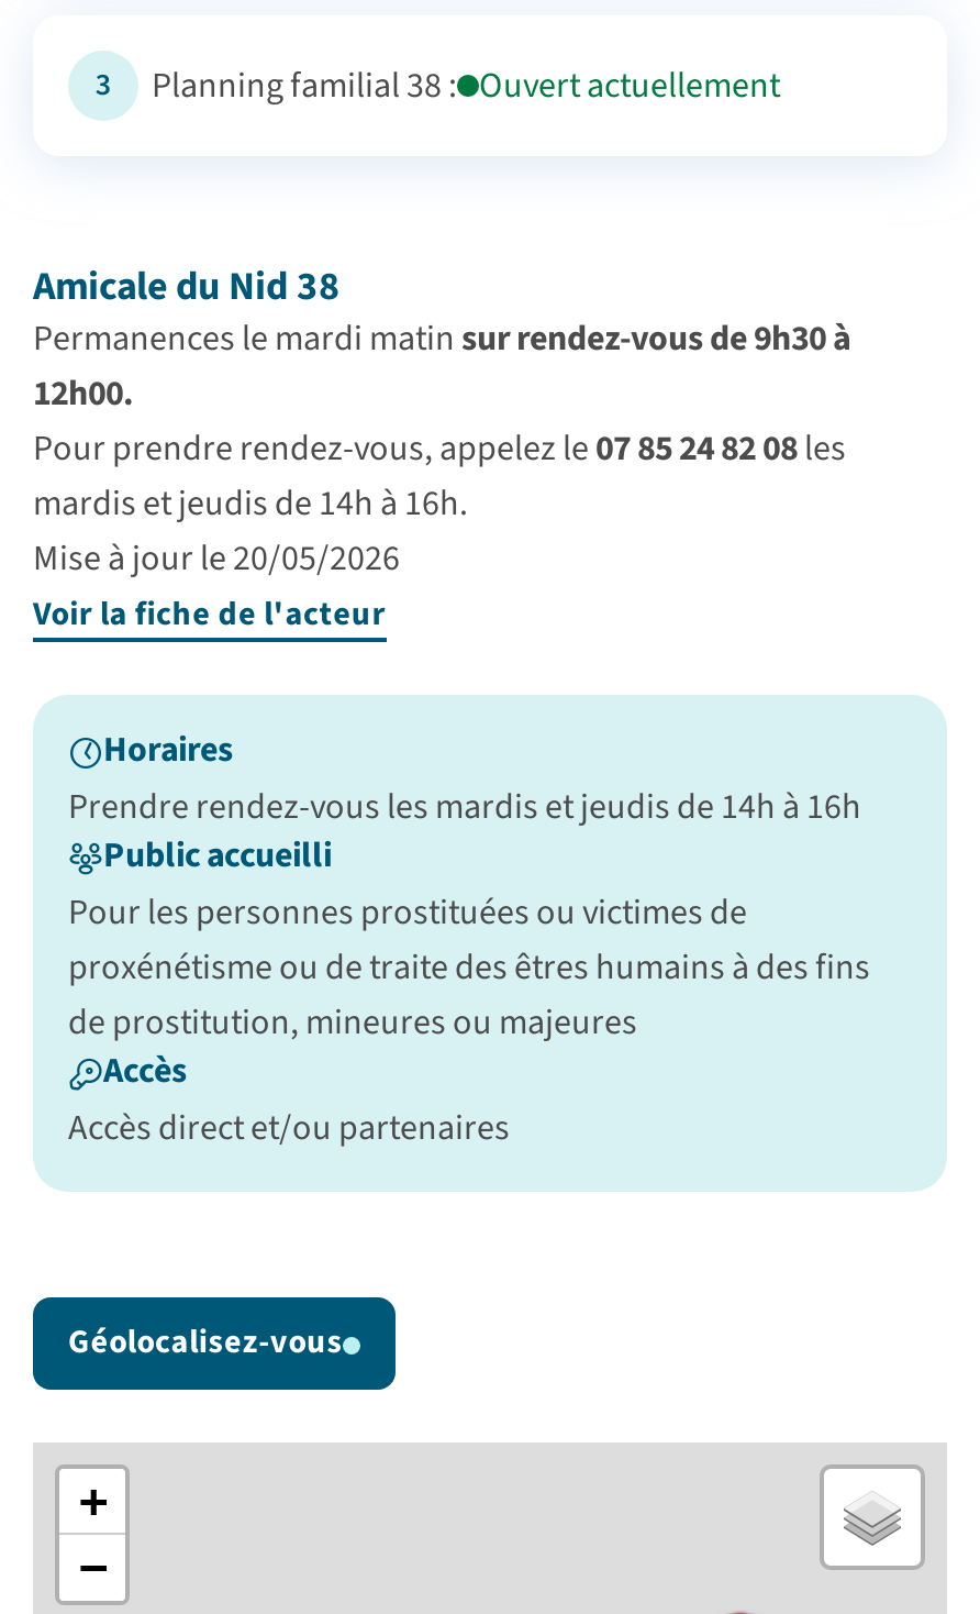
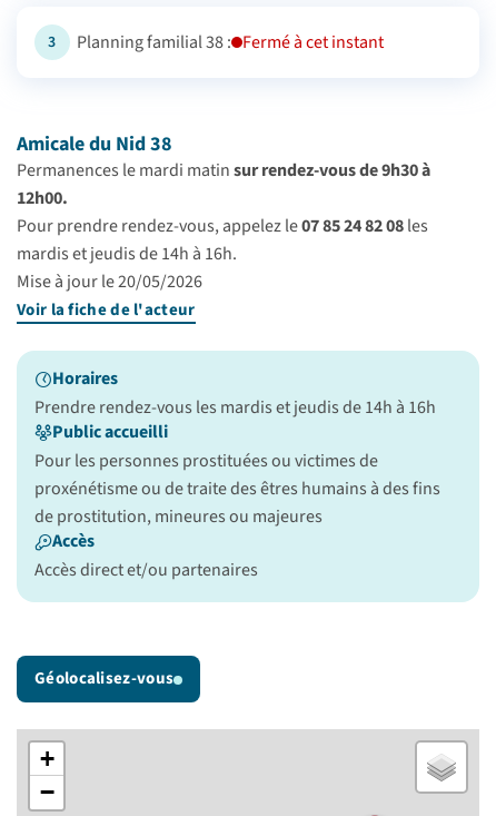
- Planning familial 38 : Ouvert actuellement
+ Planning familial 38 : Fermé à cet instant
